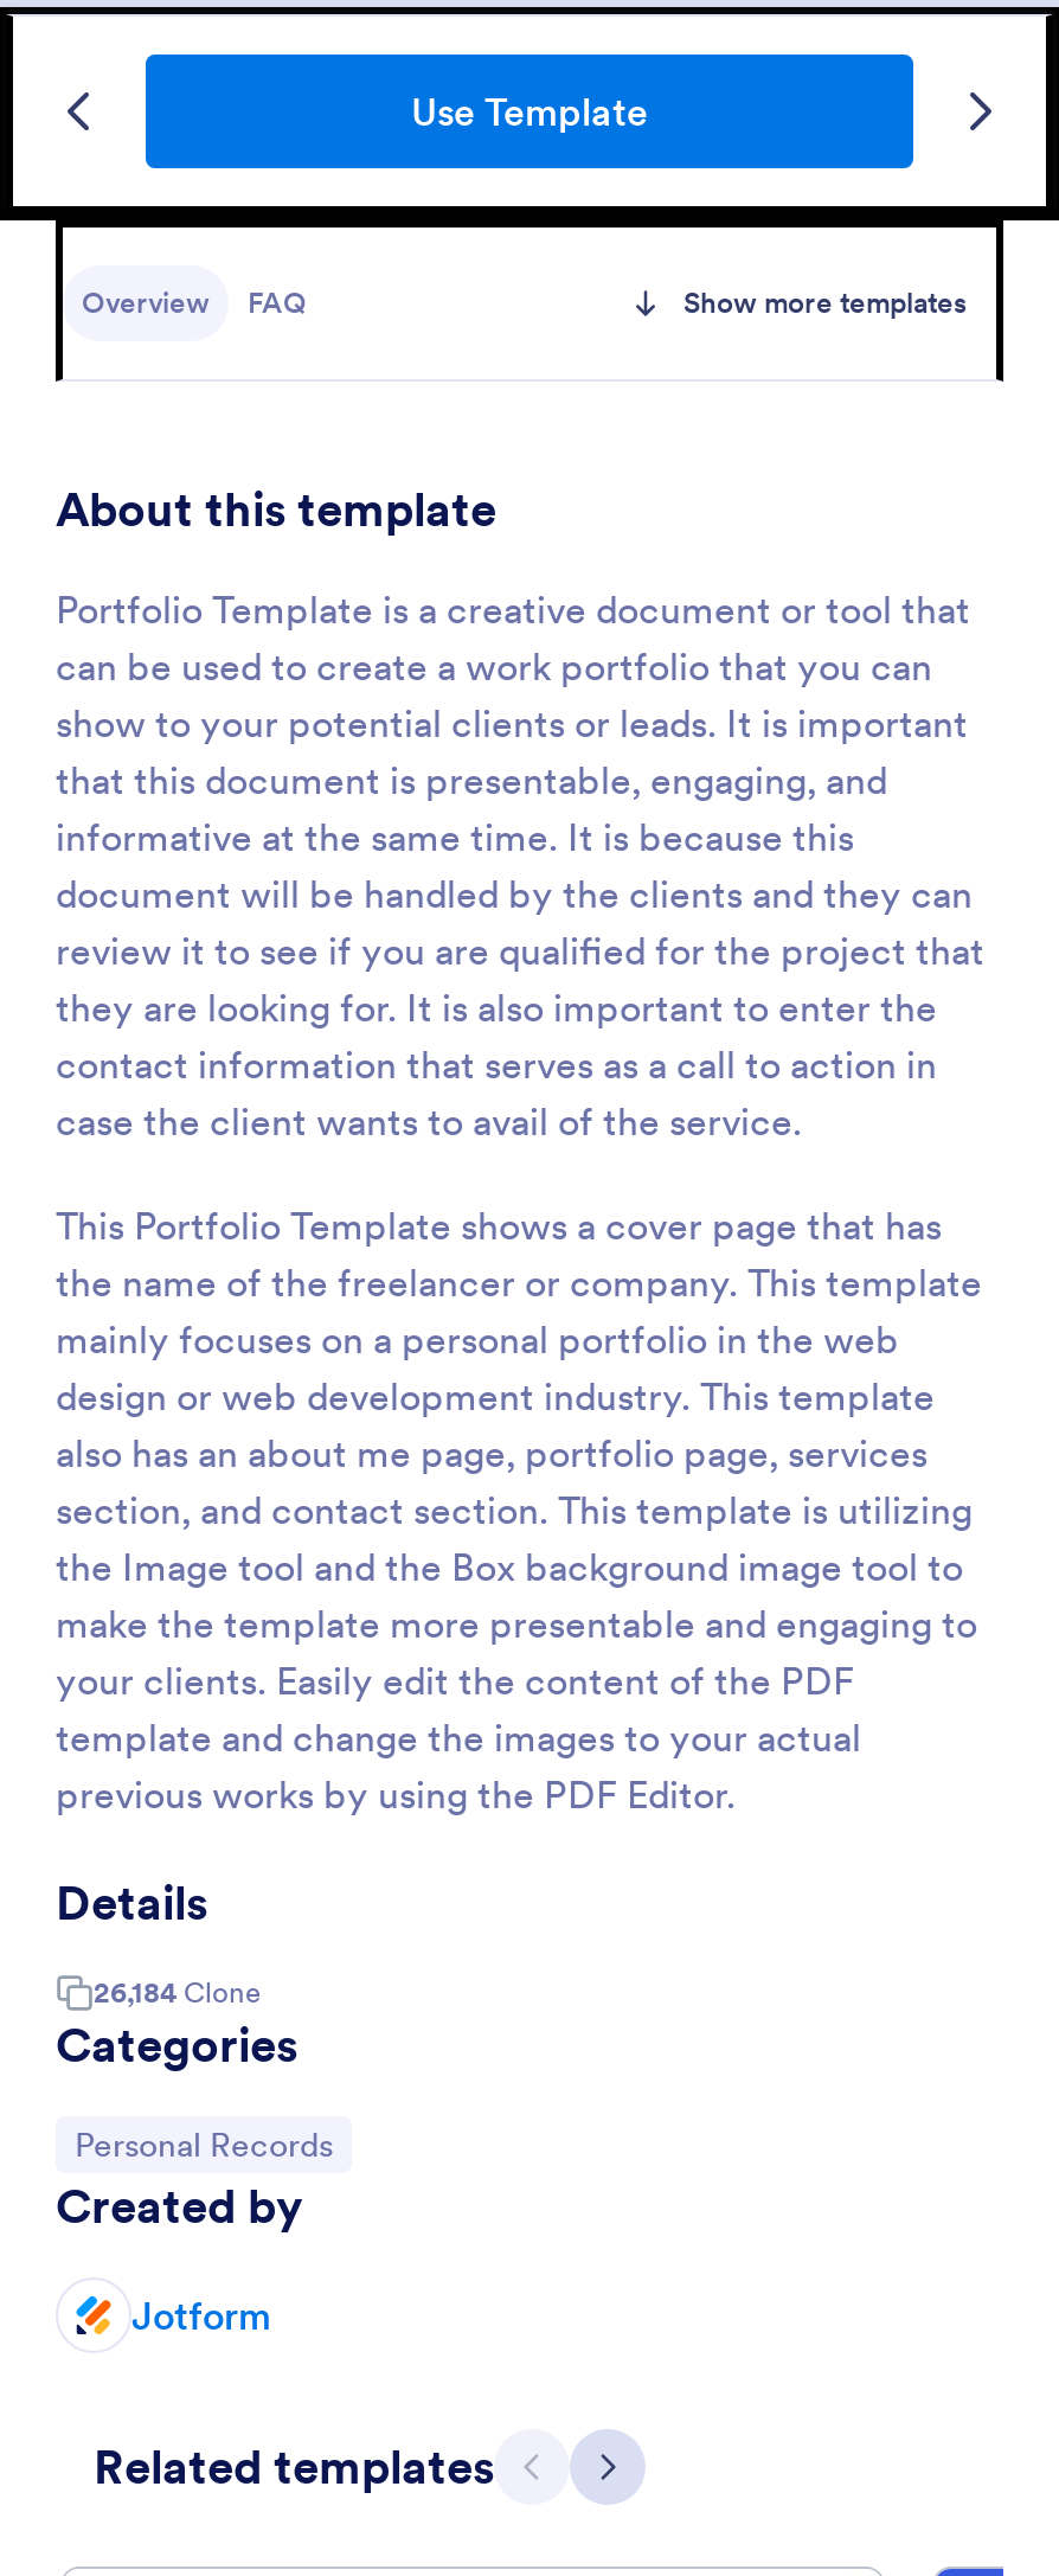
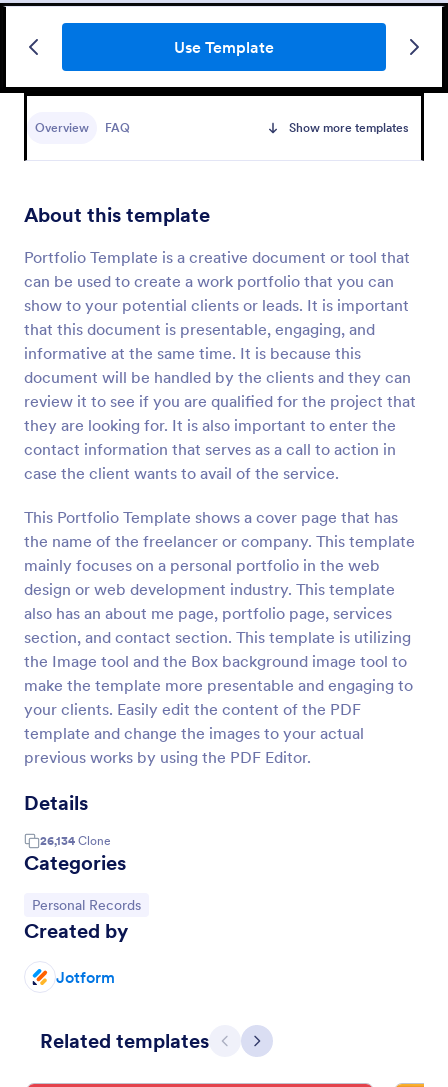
- 26,184 Clone
+ 26,134 Clone
